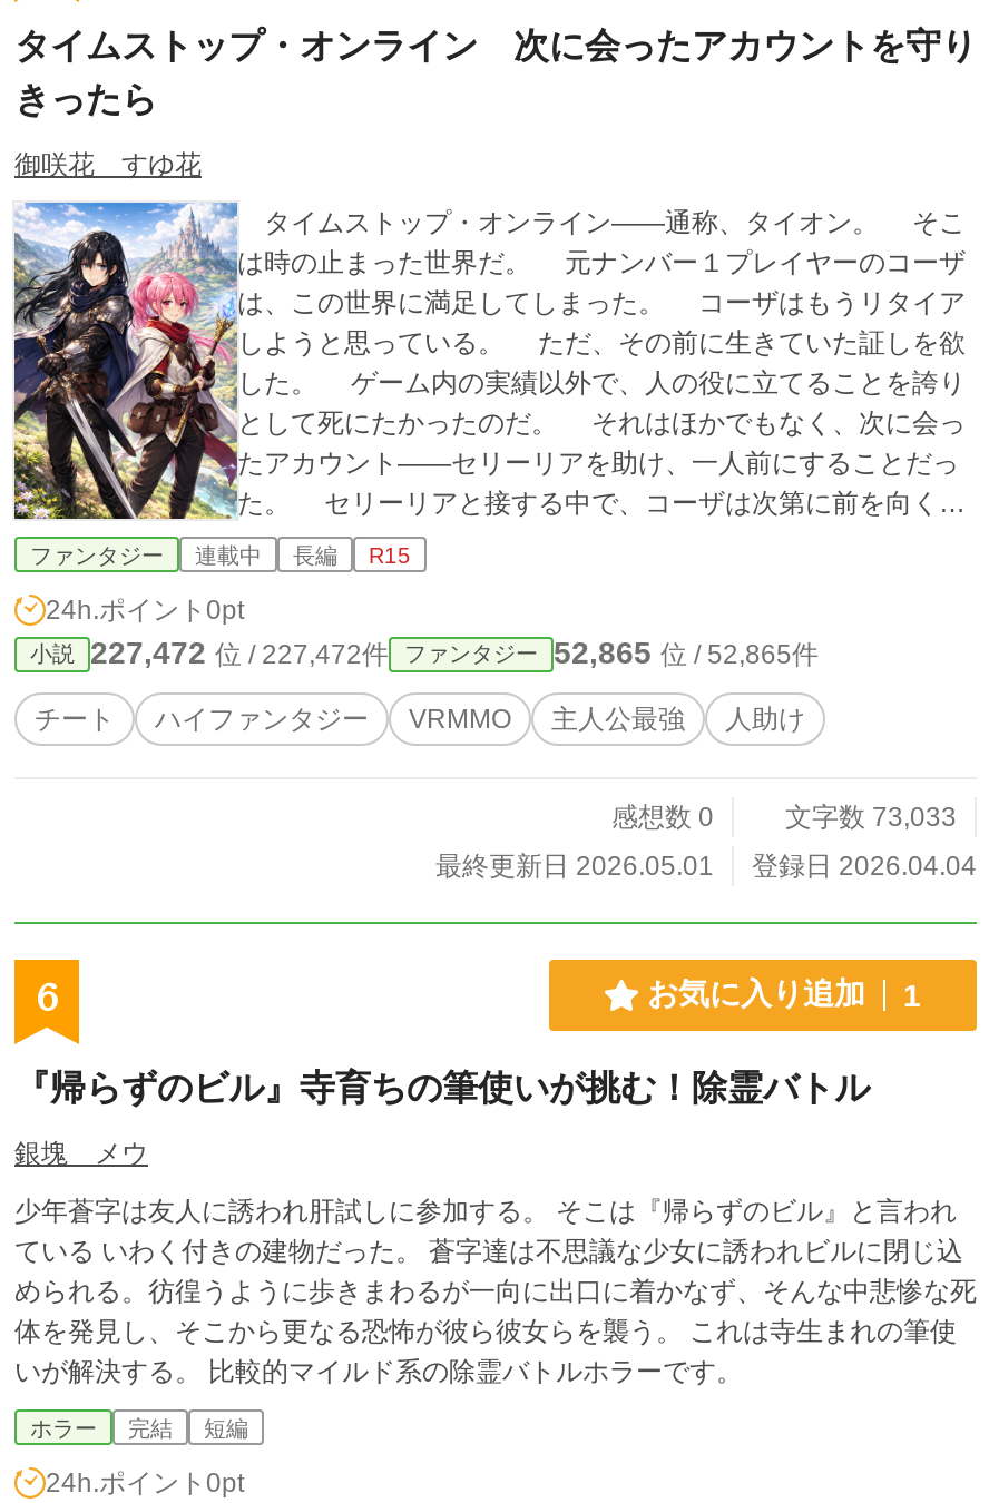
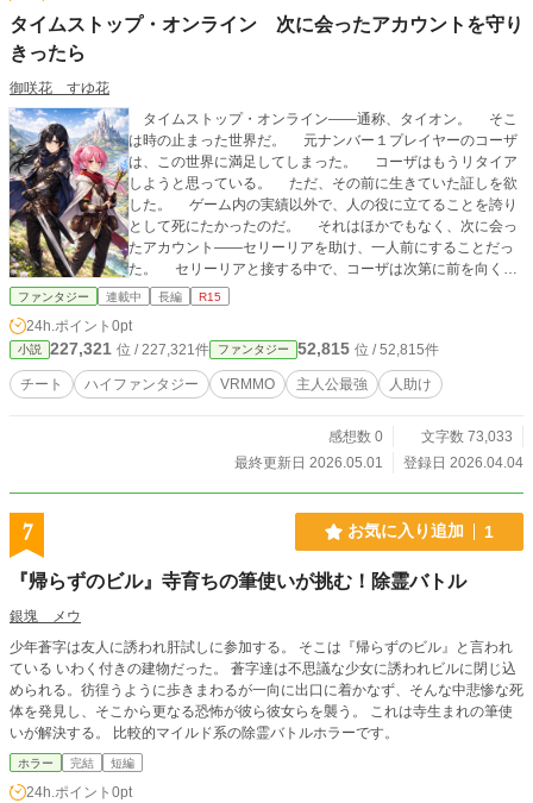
- 227,472位 / 227,472件
+ 227,321位 / 227,321件

- 52,865位 / 52,865件
+ 52,815位 / 52,815件

- 6
+ 7
